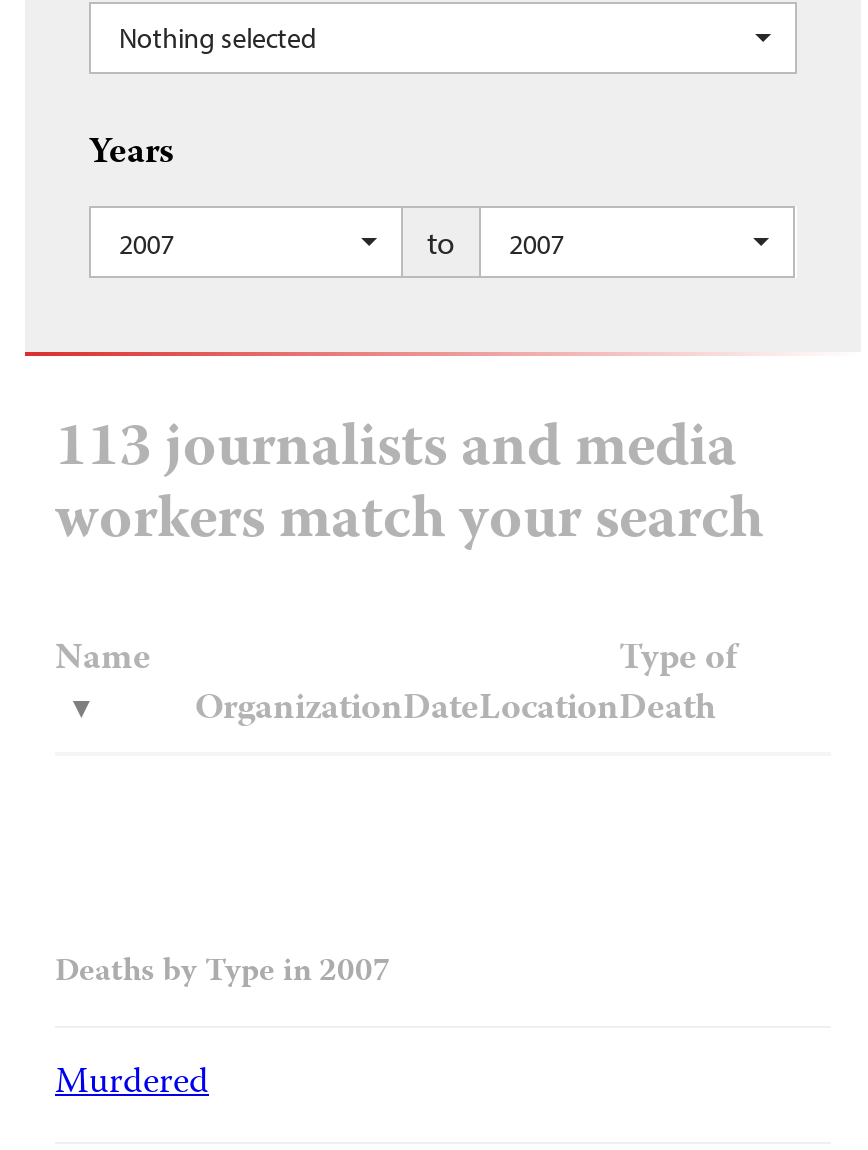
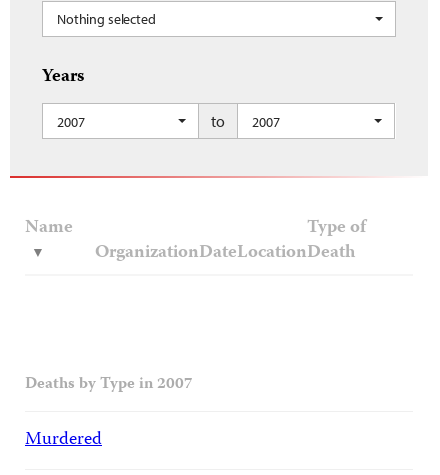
- 113 journalists and media
- workers match your search
